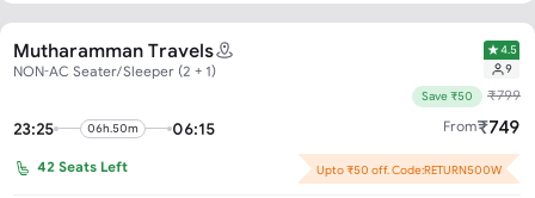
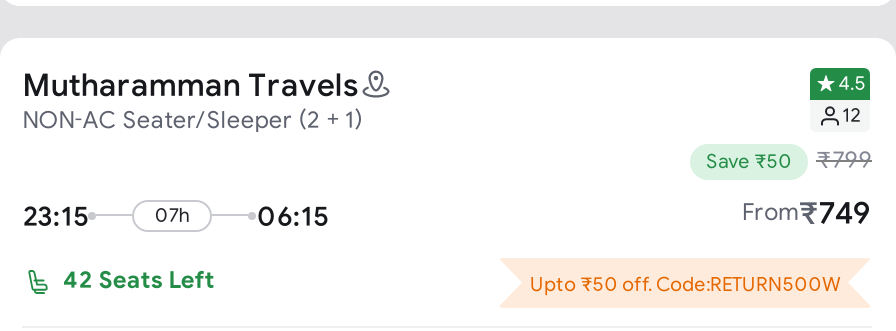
- 9
+ 12

- 23:25
- 06h.50m
+ 23:15
+ 07h
